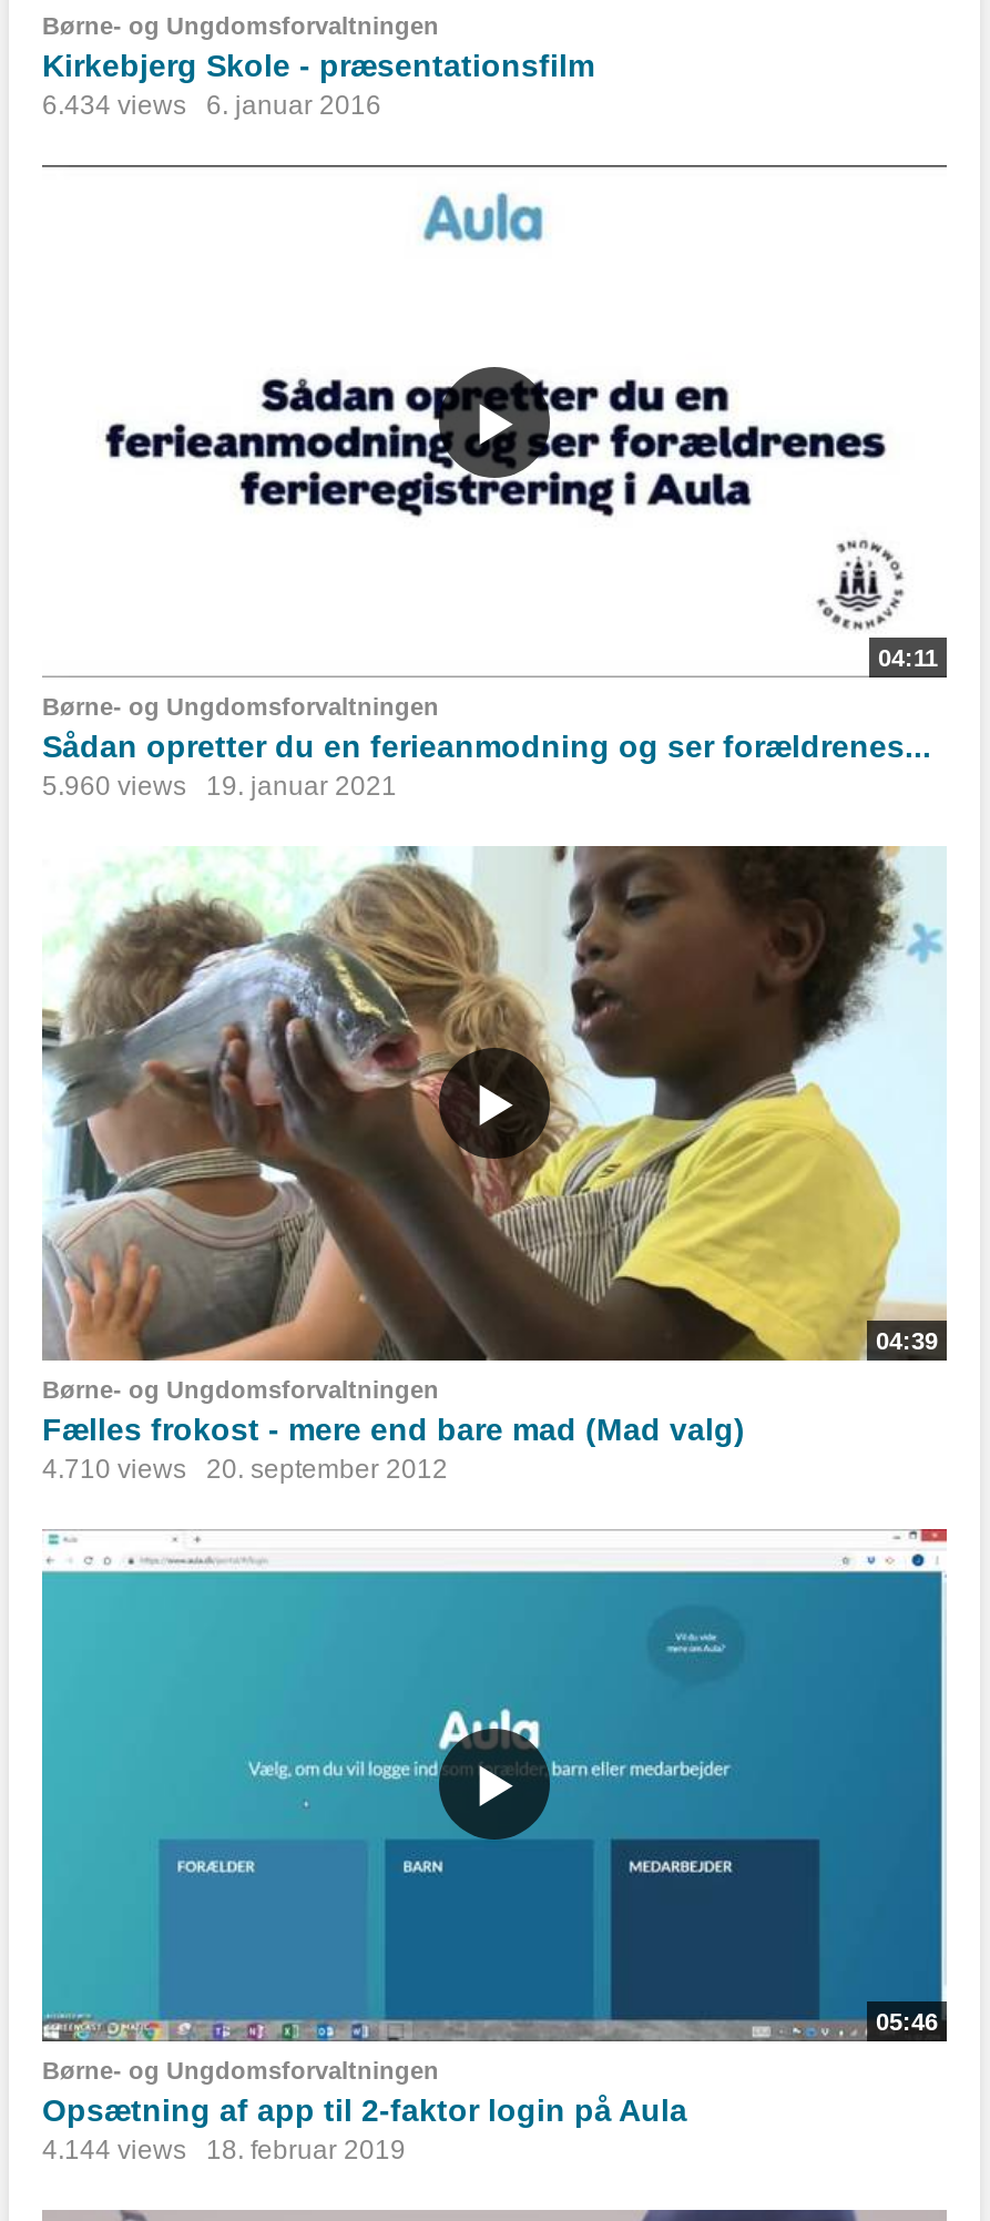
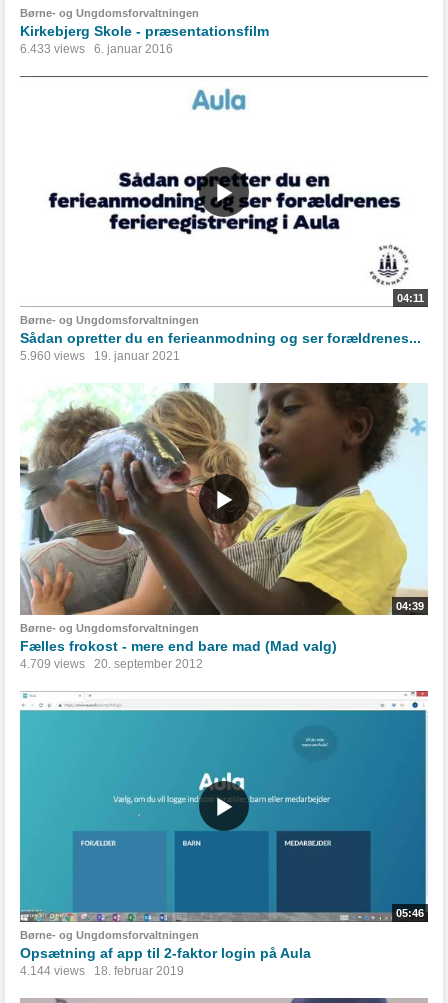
- 6.434 views 6. januar 2016
+ 6.433 views 6. januar 2016

- 4.710 views 20. september 2012
+ 4.709 views 20. september 2012
